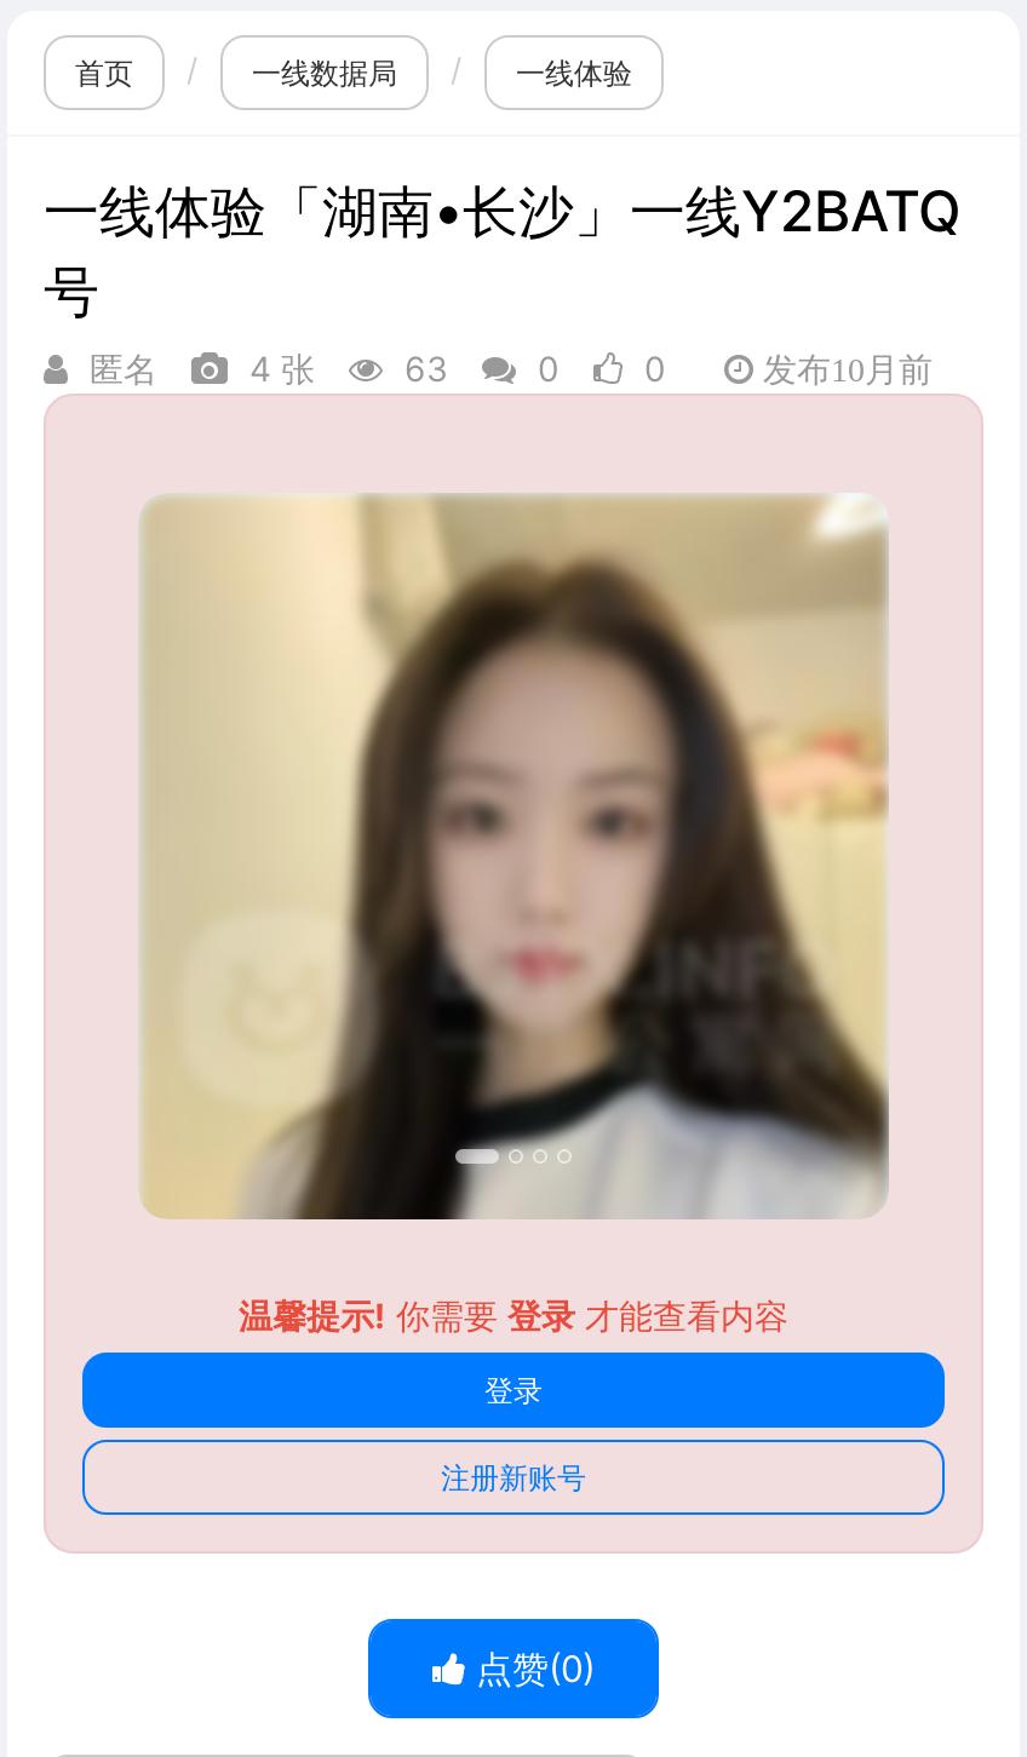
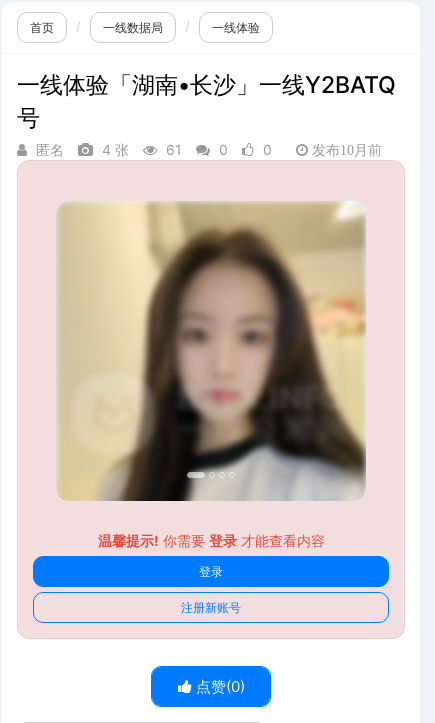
- 匿名 4 张 63 0 0
+ 匿名 4 张 61 0 0
